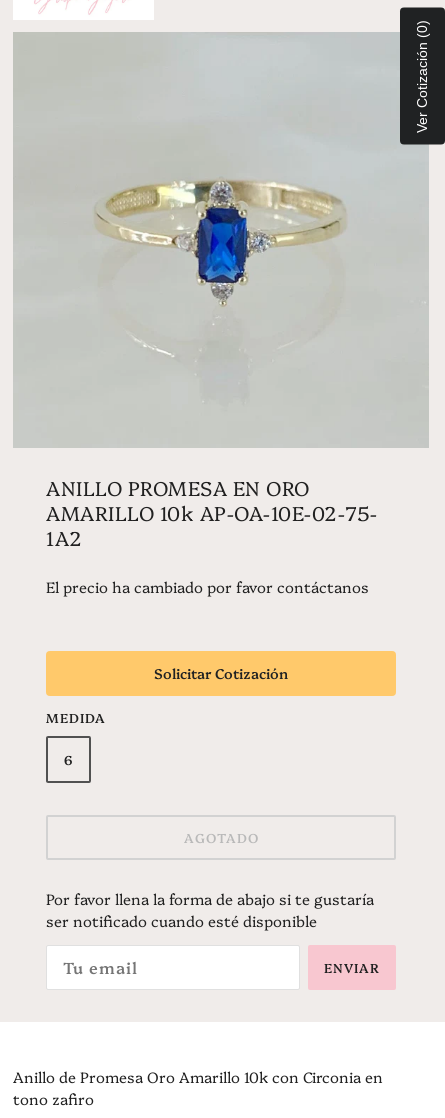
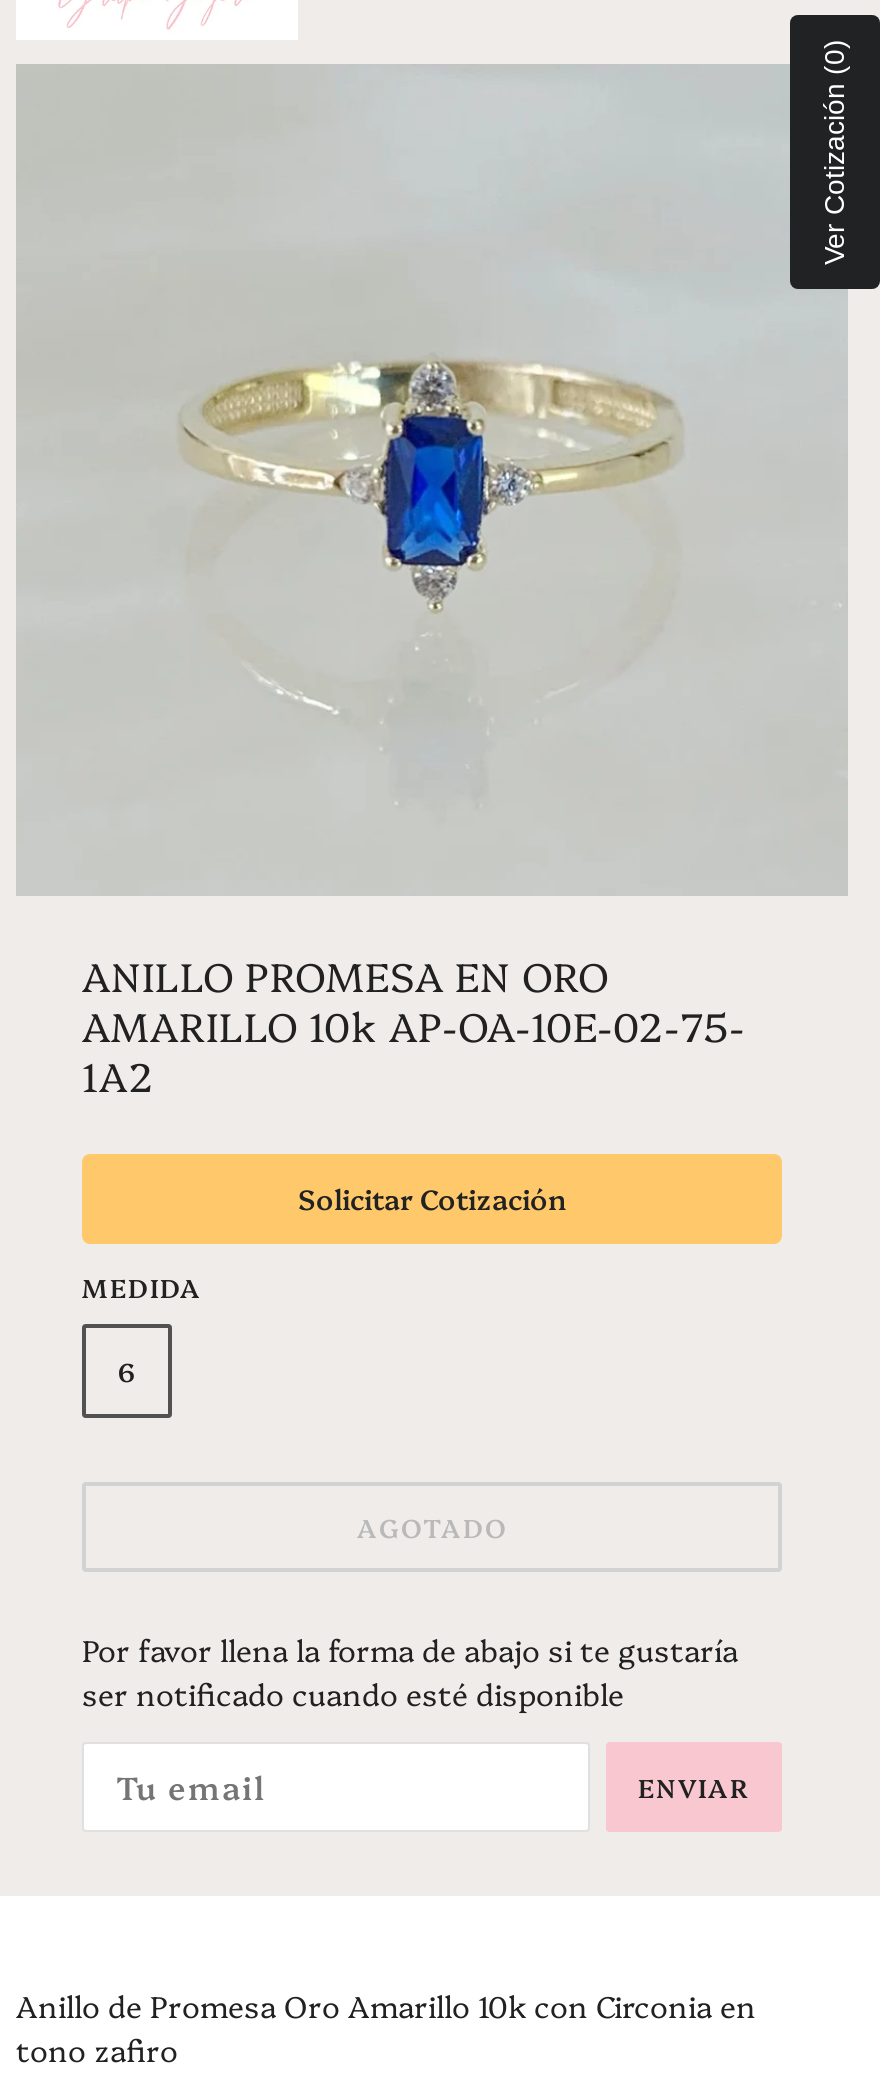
- El precio ha cambiado por favor contáctanos
